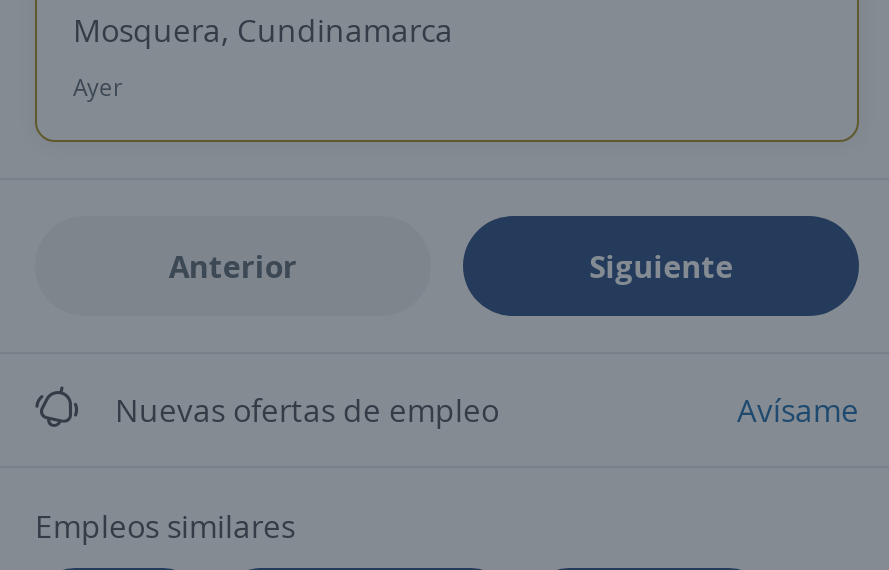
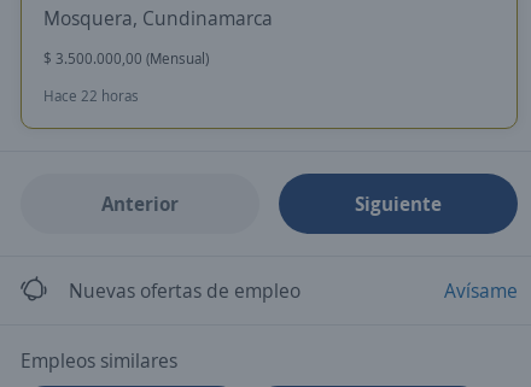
- Ayer
+ $ 3.500.000,00 (Mensual)
+ Hace 22 horas
